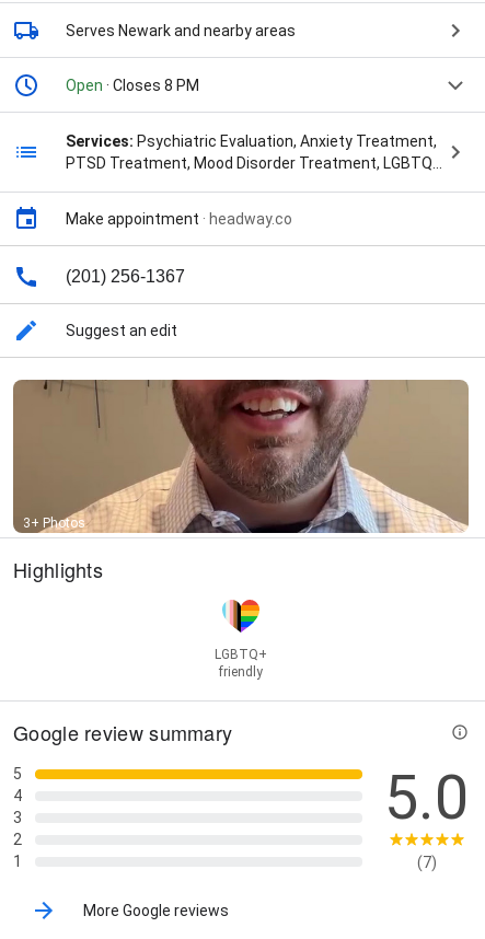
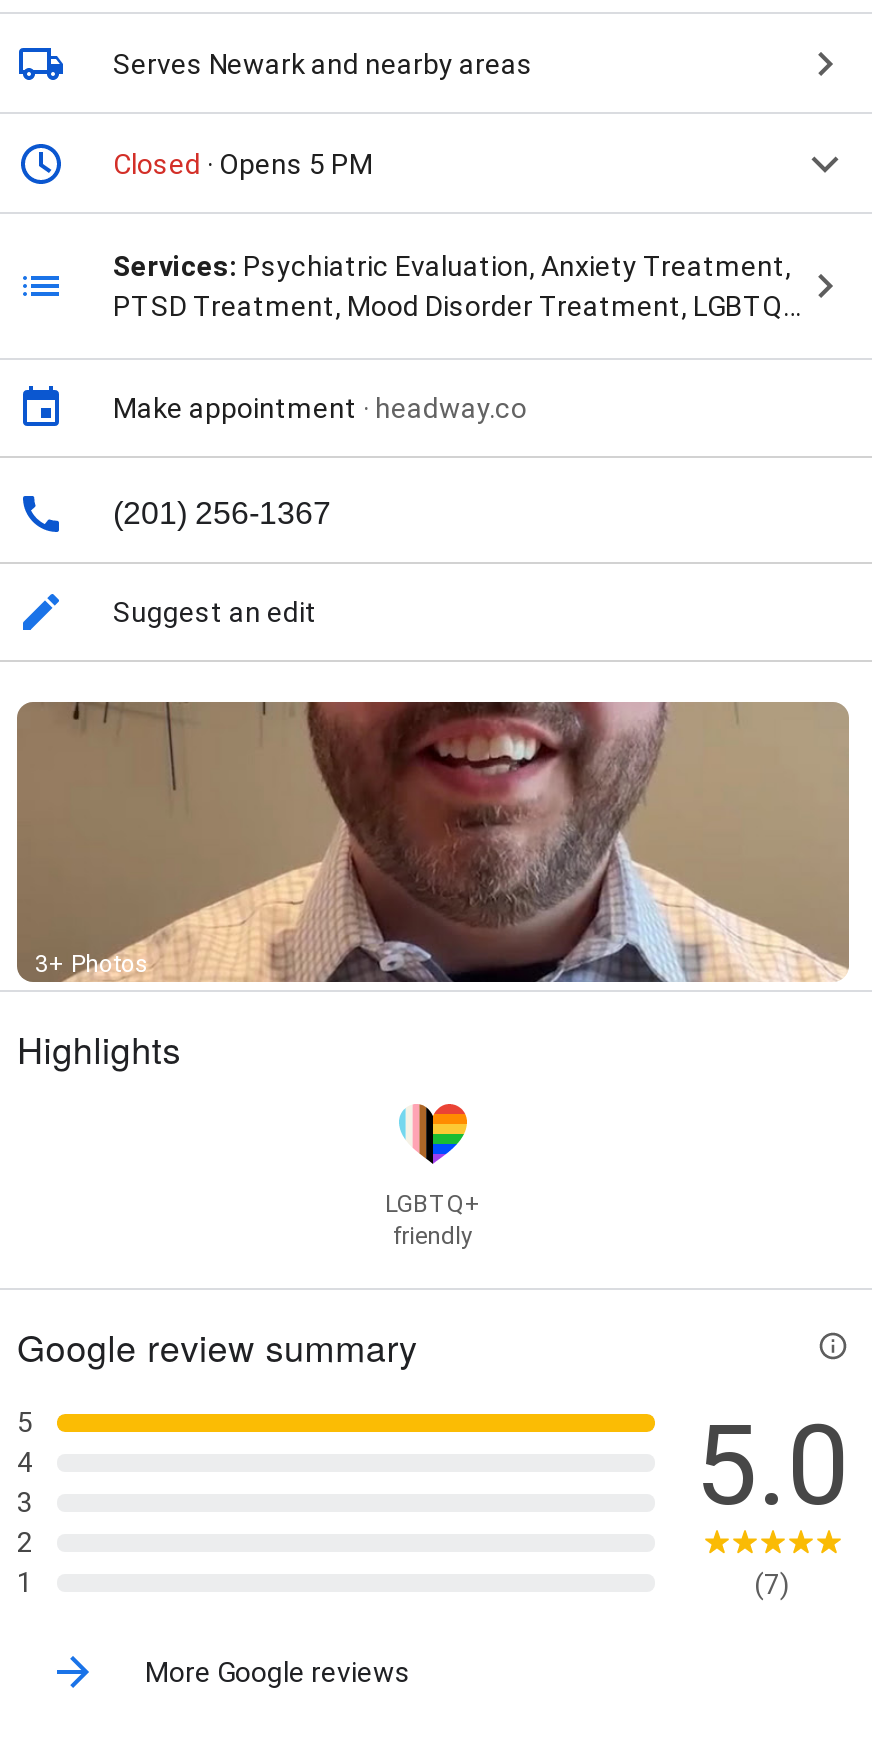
- Open · Closes 8 PM
+ Closed · Opens 5 PM
